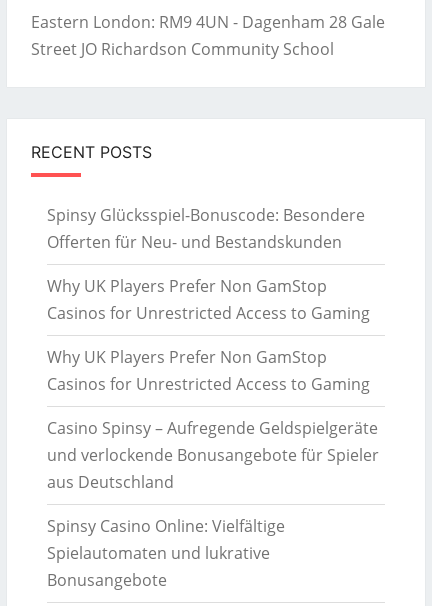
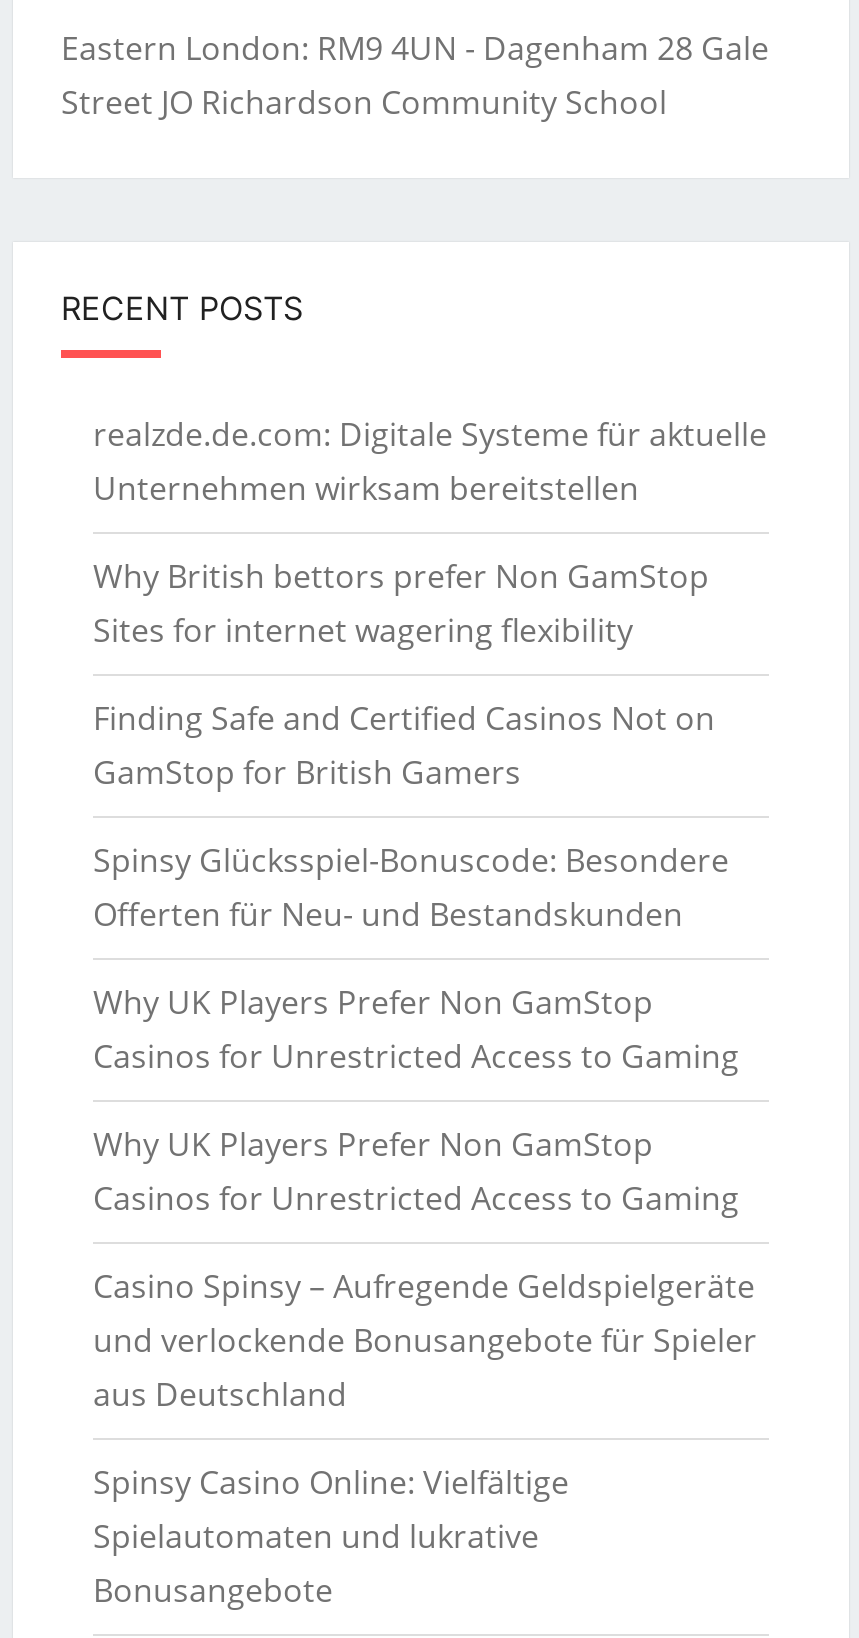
+ realzde.de.com: Digitale Systeme für aktuelle
+ Unternehmen wirksam bereitstellen
+ Why British bettors prefer Non GamStop
+ Sites for internet wagering flexibility
+ Finding Safe and Certified Casinos Not on
+ GamStop for British Gamers
